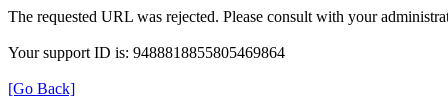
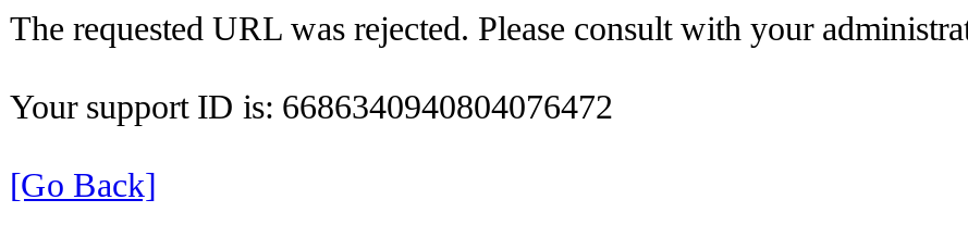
- Your support ID is: 9488818855805469864
+ Your support ID is: 6686340940804076472
